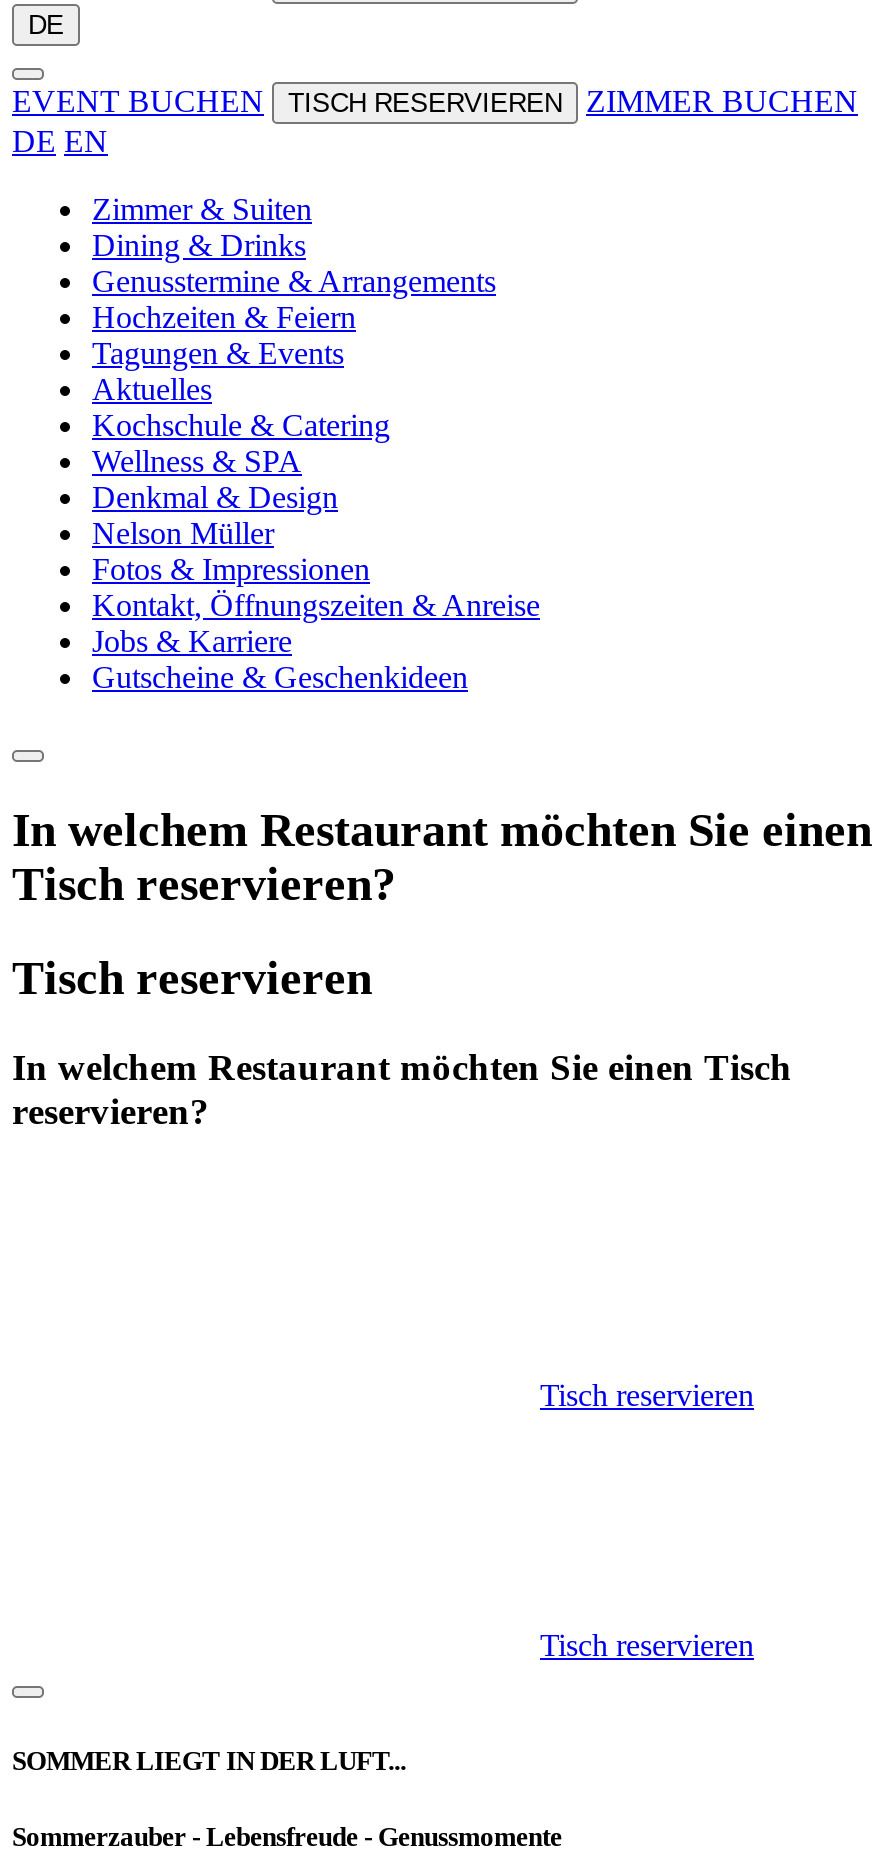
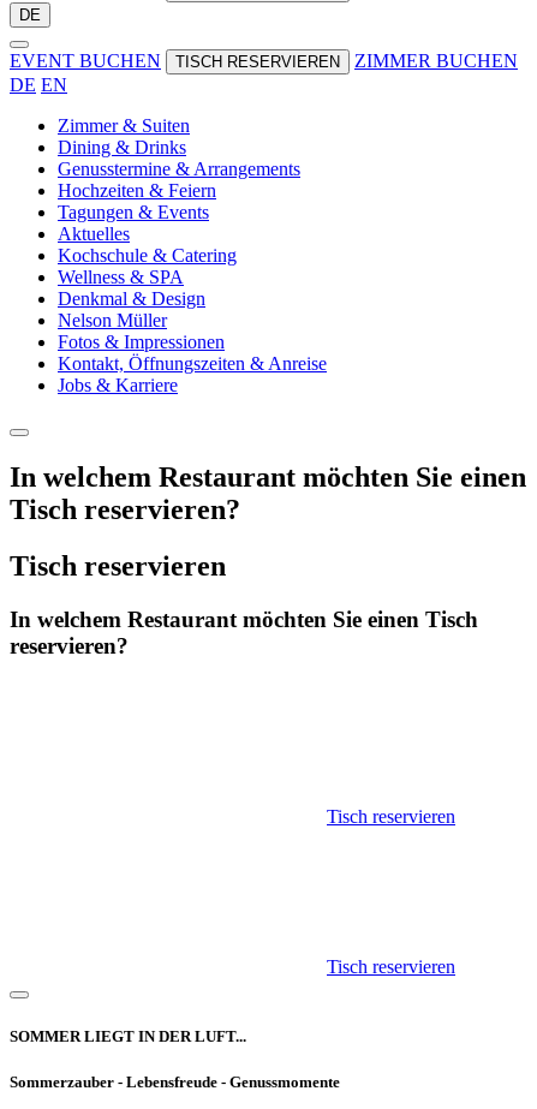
- Gutscheine & Geschenkideen
